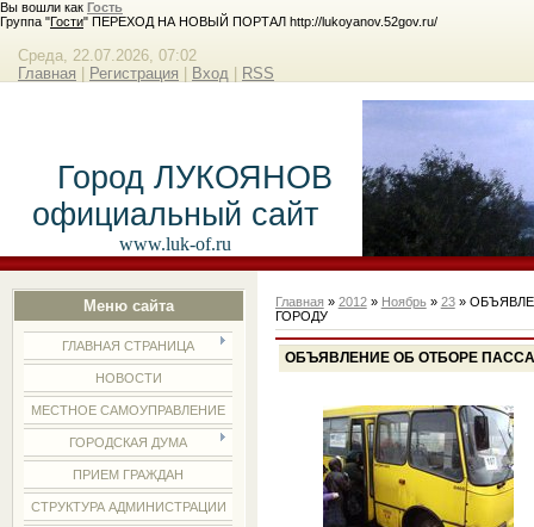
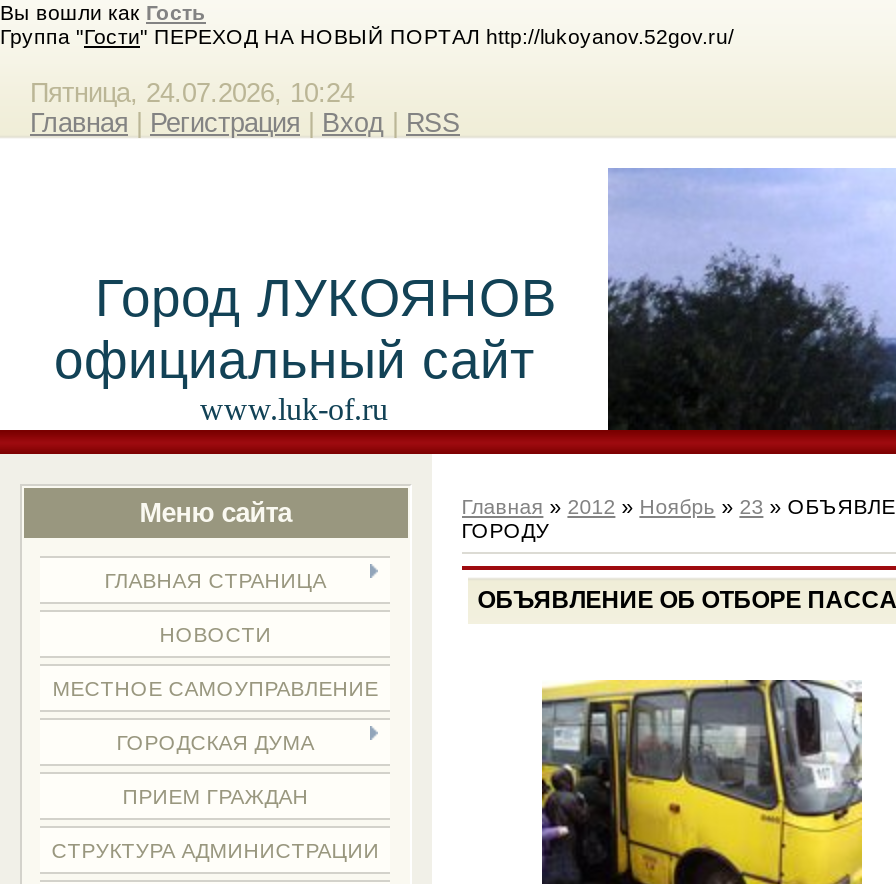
- Среда, 22.07.2026, 07:02
+ Пятница, 24.07.2026, 10:24
